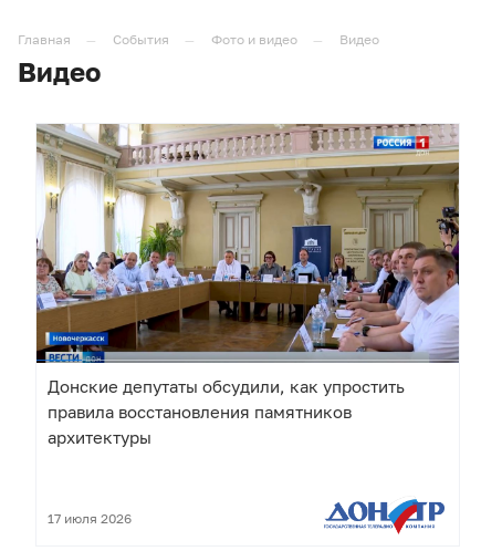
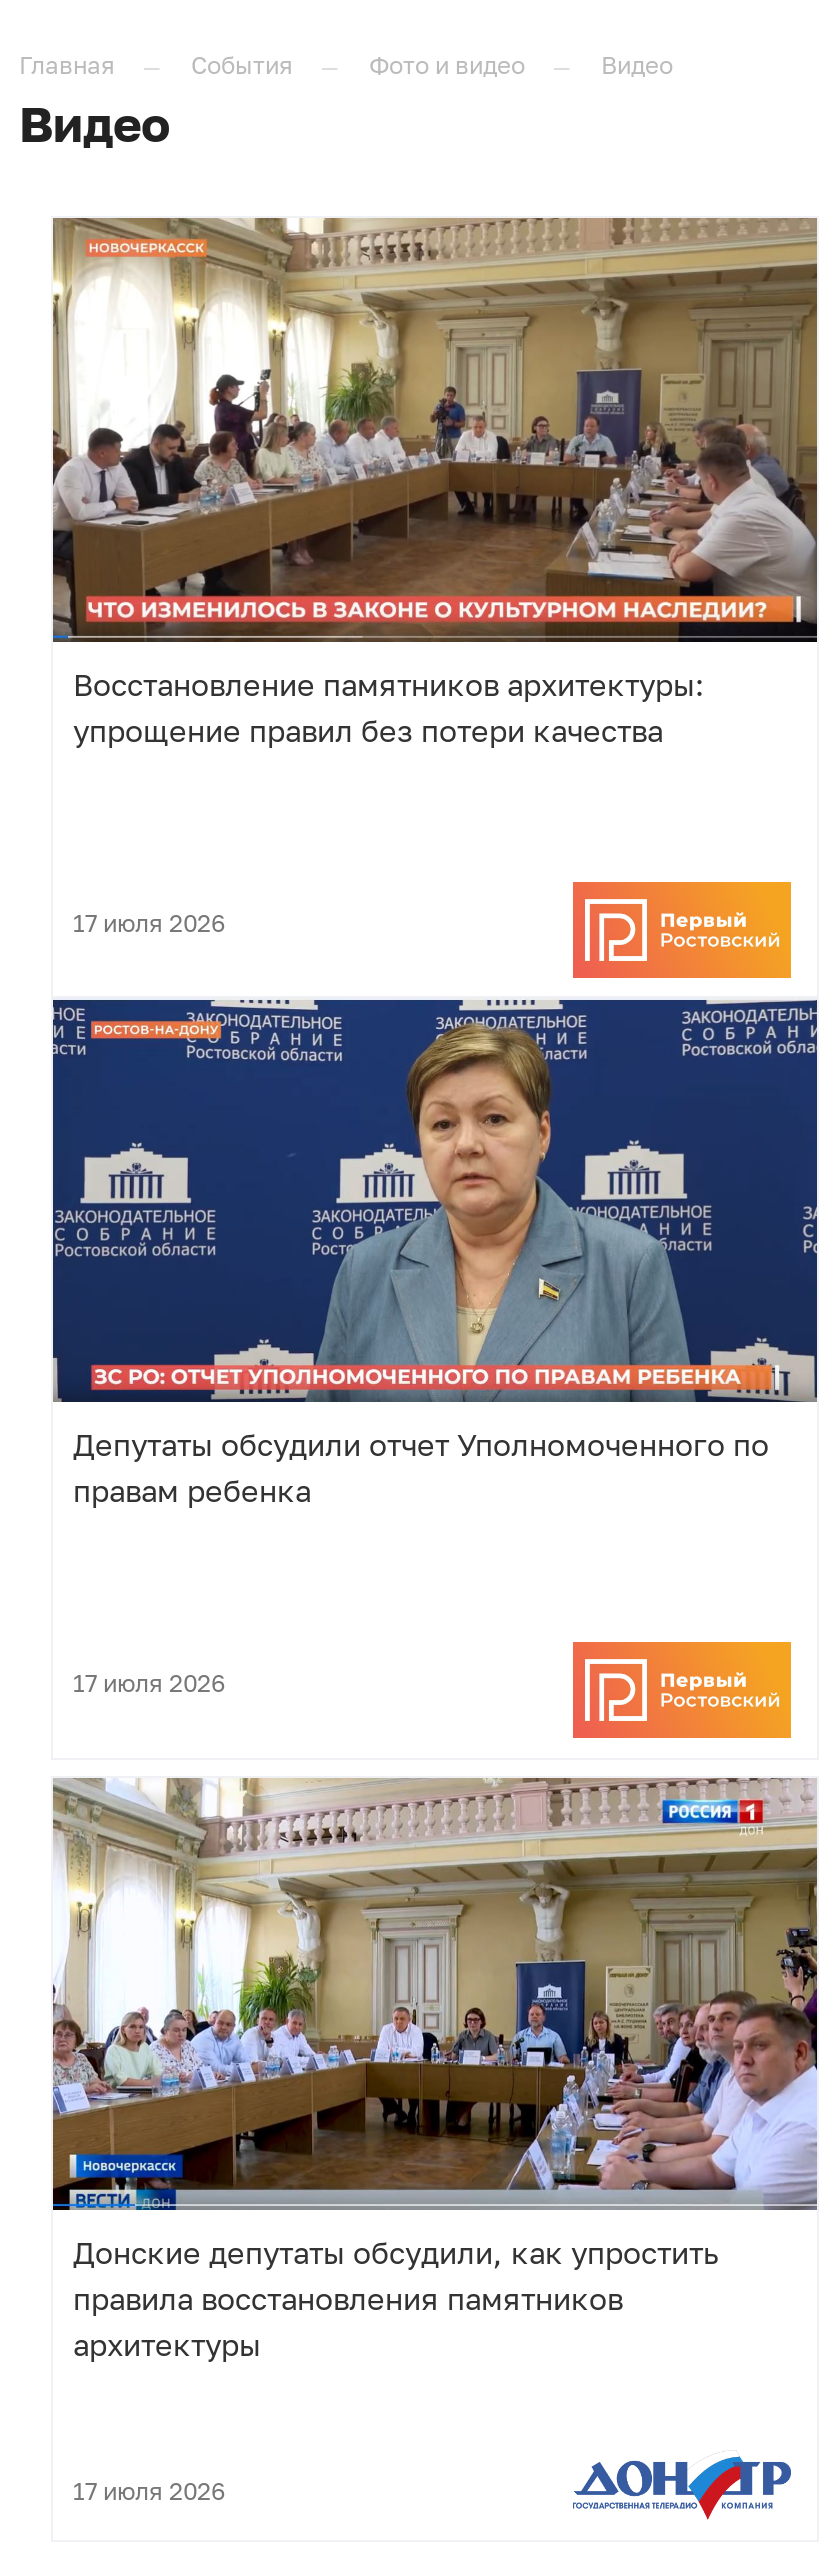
+ [image]
+ Восстановление памятников архитектуры:
+ упрощение правил без потери качества

+ [image]
+ Депутаты обсудили отчет Уполномоченного по
+ правам ребенка

+ 17 июля 2026

+ 17 июля 2026

+ [image]

+ [image]
